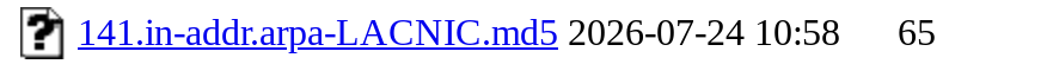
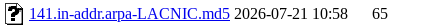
- 141.in-addr.arpa-LACNIC.md5 2026-07-24 10:58
+ 141.in-addr.arpa-LACNIC.md5 2026-07-21 10:58
